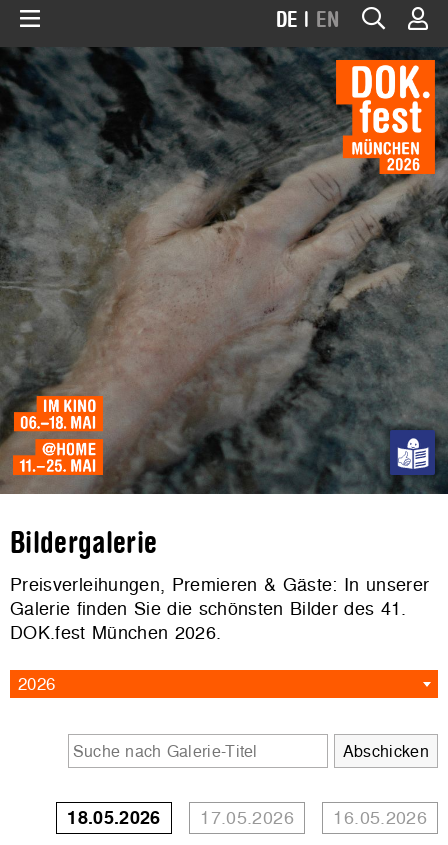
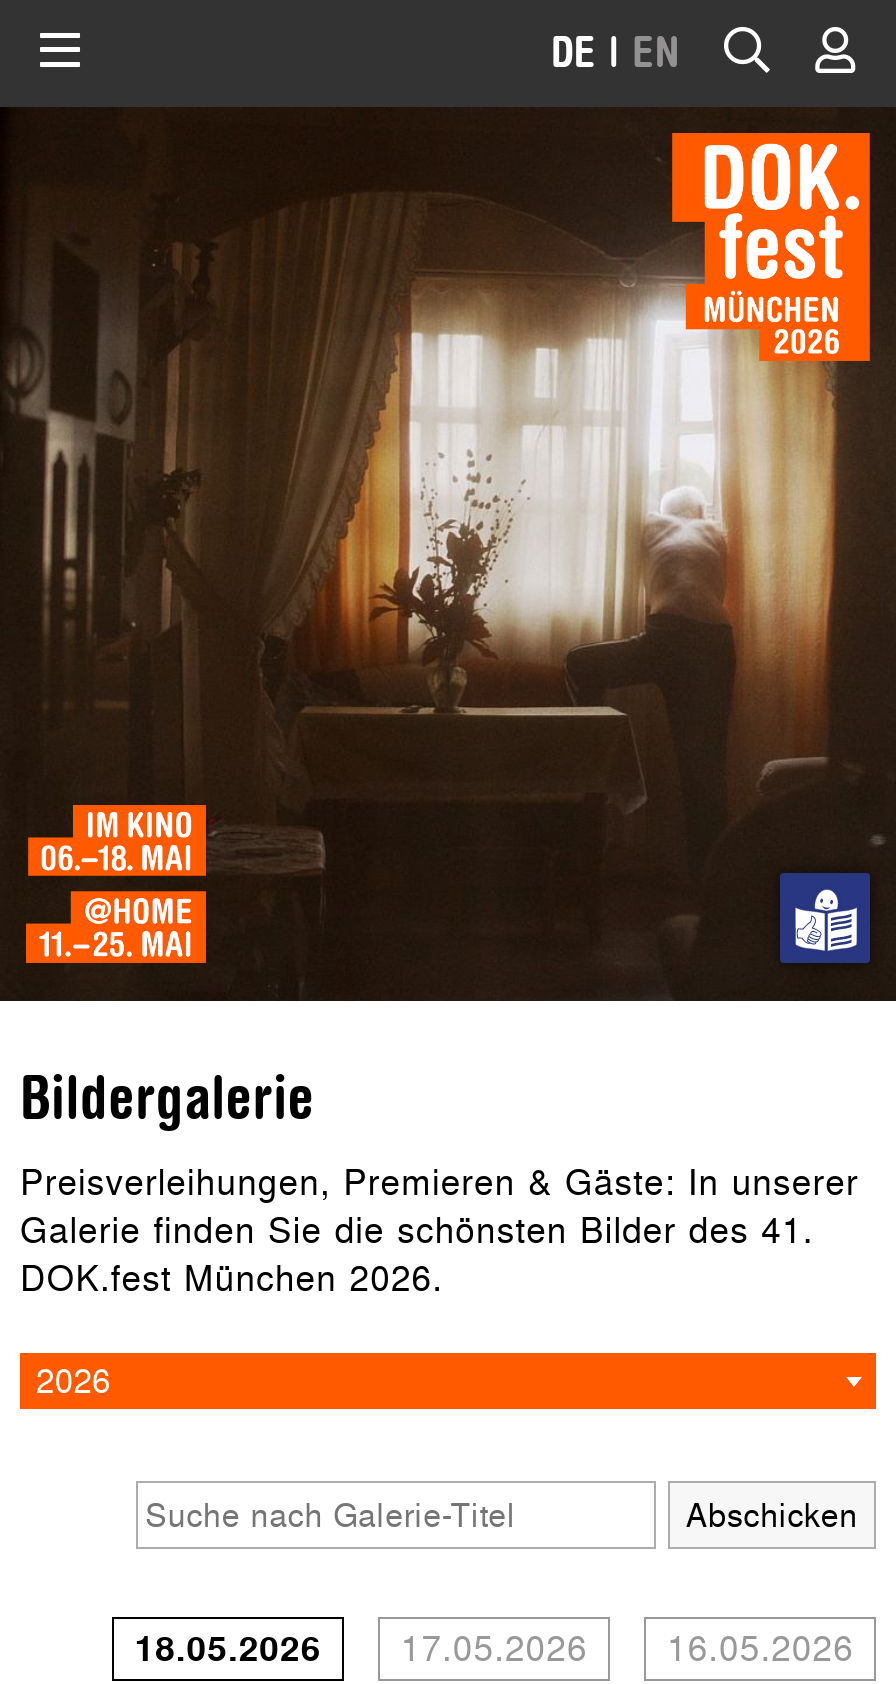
- [image]
+ [image]
